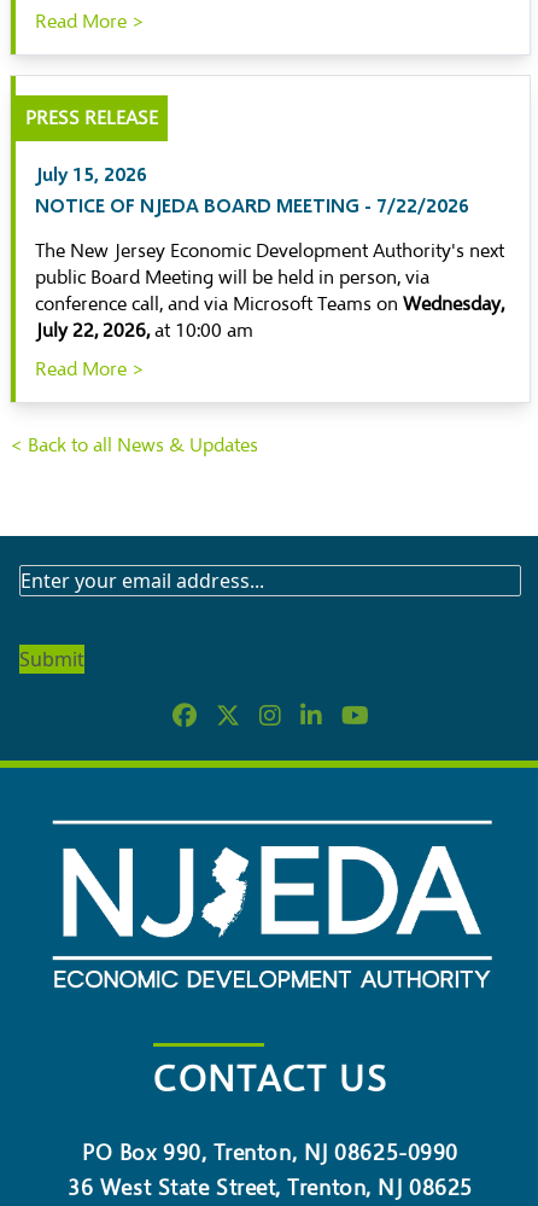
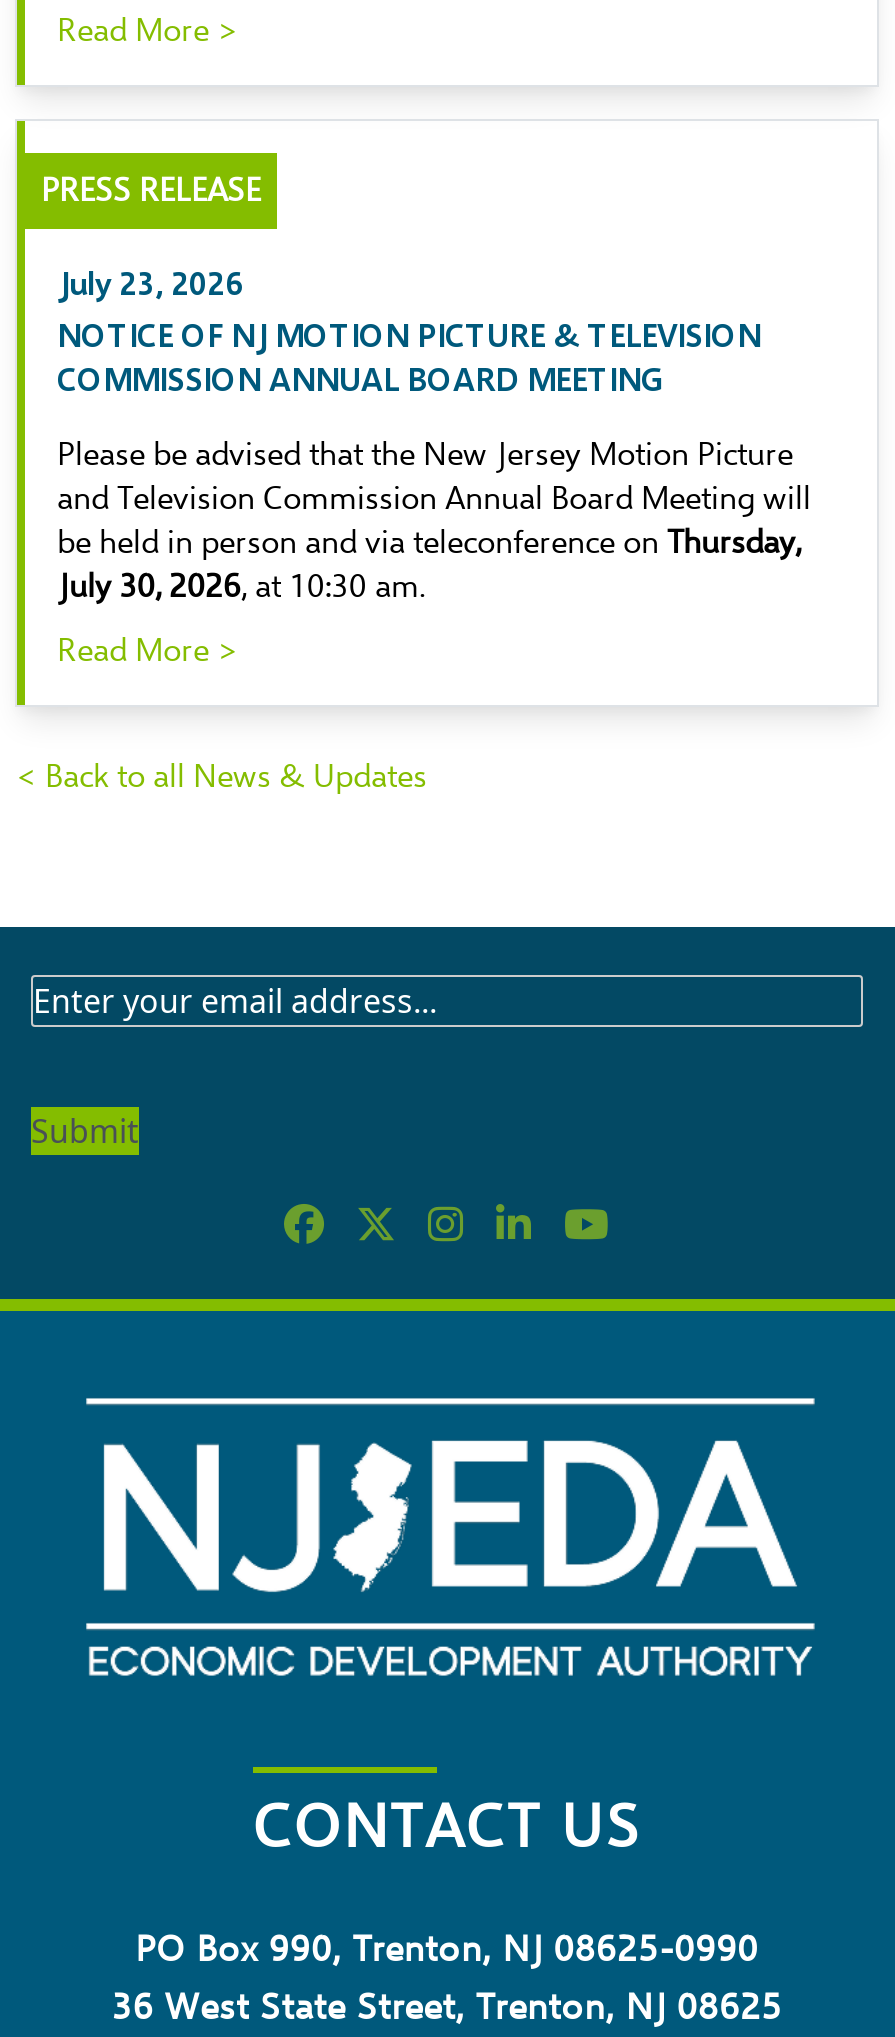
- July 15, 2026
- NOTICE OF NJEDA BOARD MEETING - 7/22/2026
+ July 23, 2026
+ NOTICE OF NJ MOTION PICTURE & TELEVISION
+ COMMISSION ANNUAL BOARD MEETING

- The New Jersey Economic Development Authority's next
- public Board Meeting will be held in person, via
- conference call, and via Microsoft Teams on Wednesday,
- July 22, 2026, at 10:00 am
+ Please be advised that the New Jersey Motion Picture
+ and Television Commission Annual Board Meeting will
+ be held in person and via teleconference on Thursday,
+ July 30, 2026, at 10:30 am.
